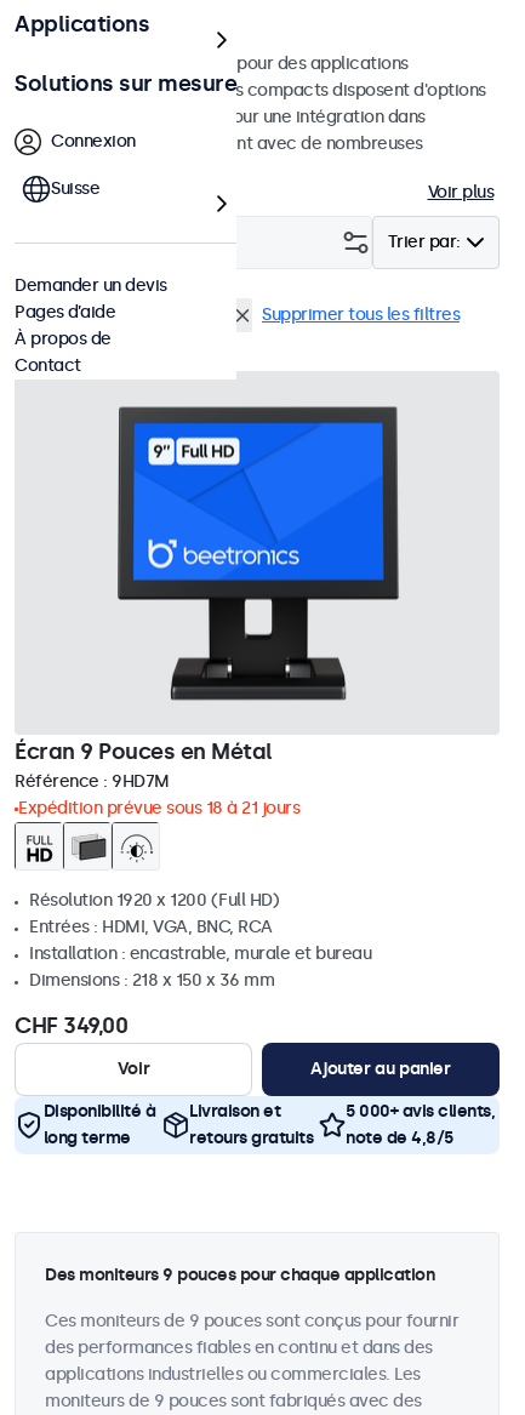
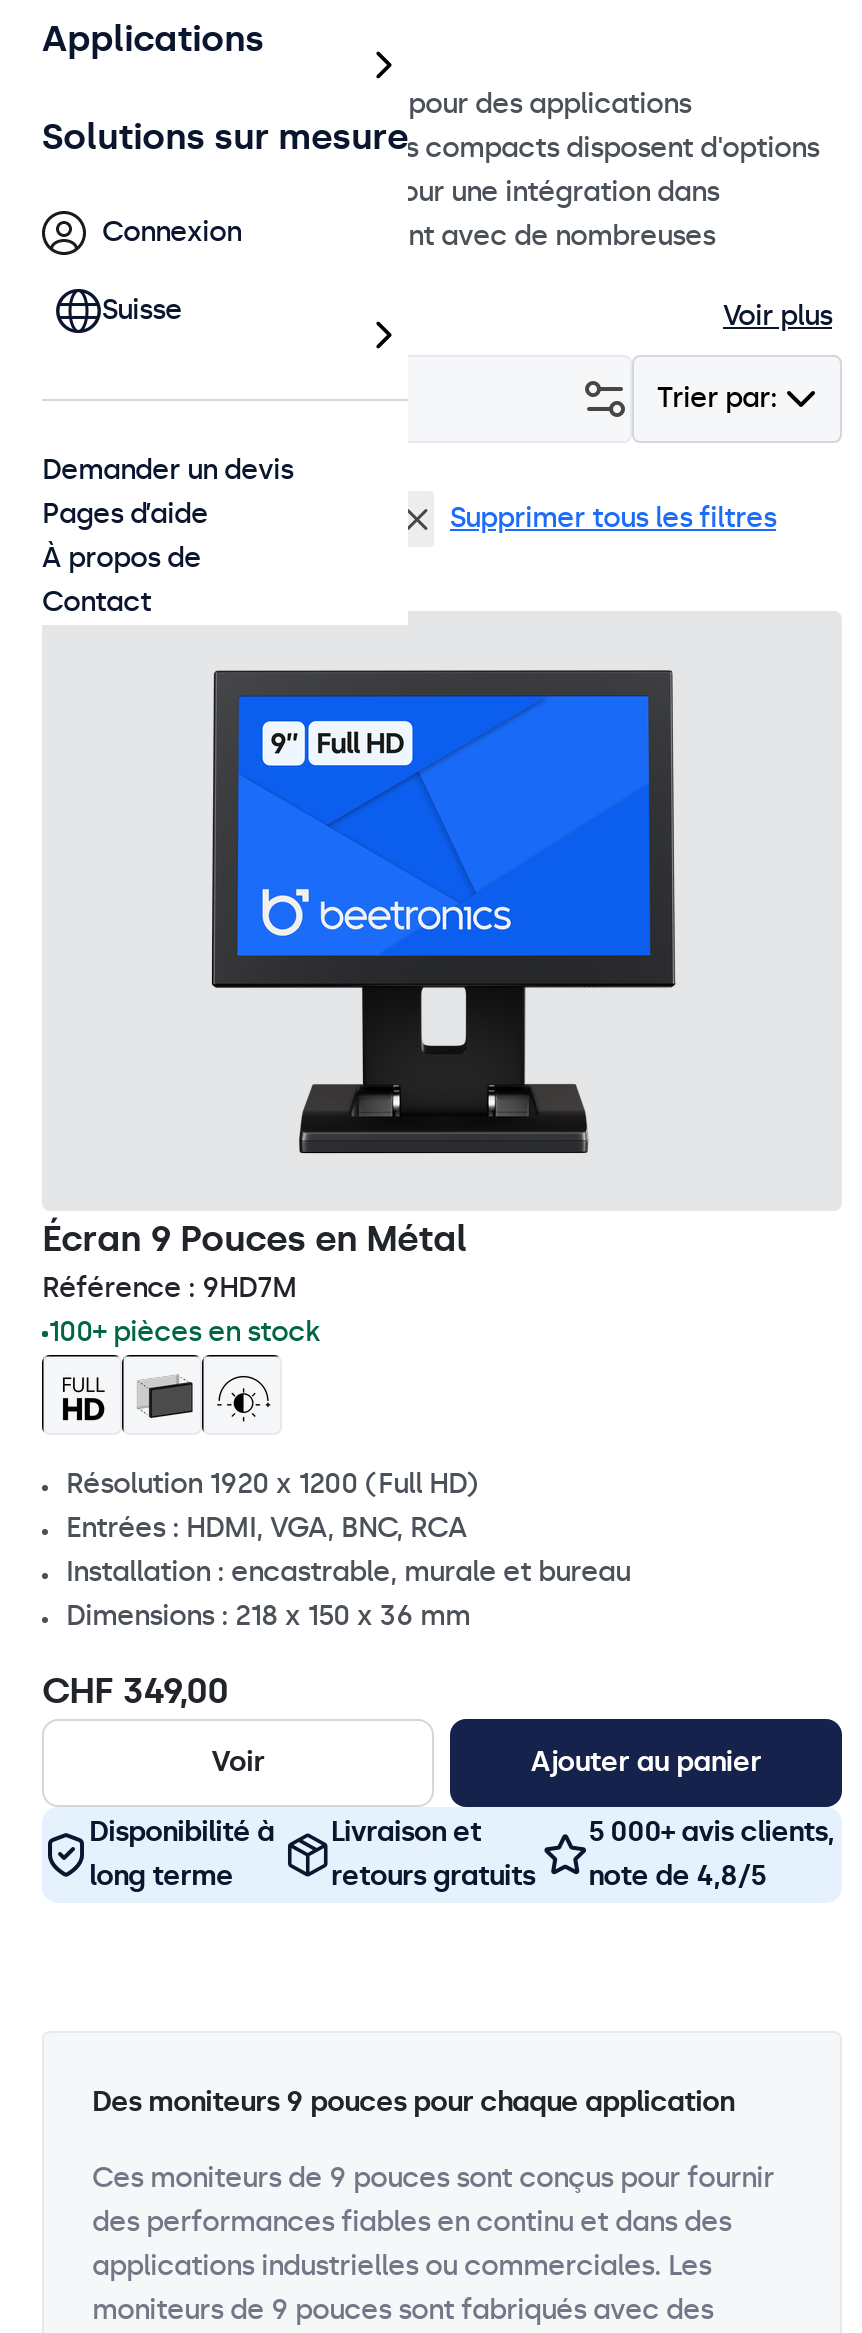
- Expédition prévue sous 18 à 21 jours
+ 100+ pièces en stock
